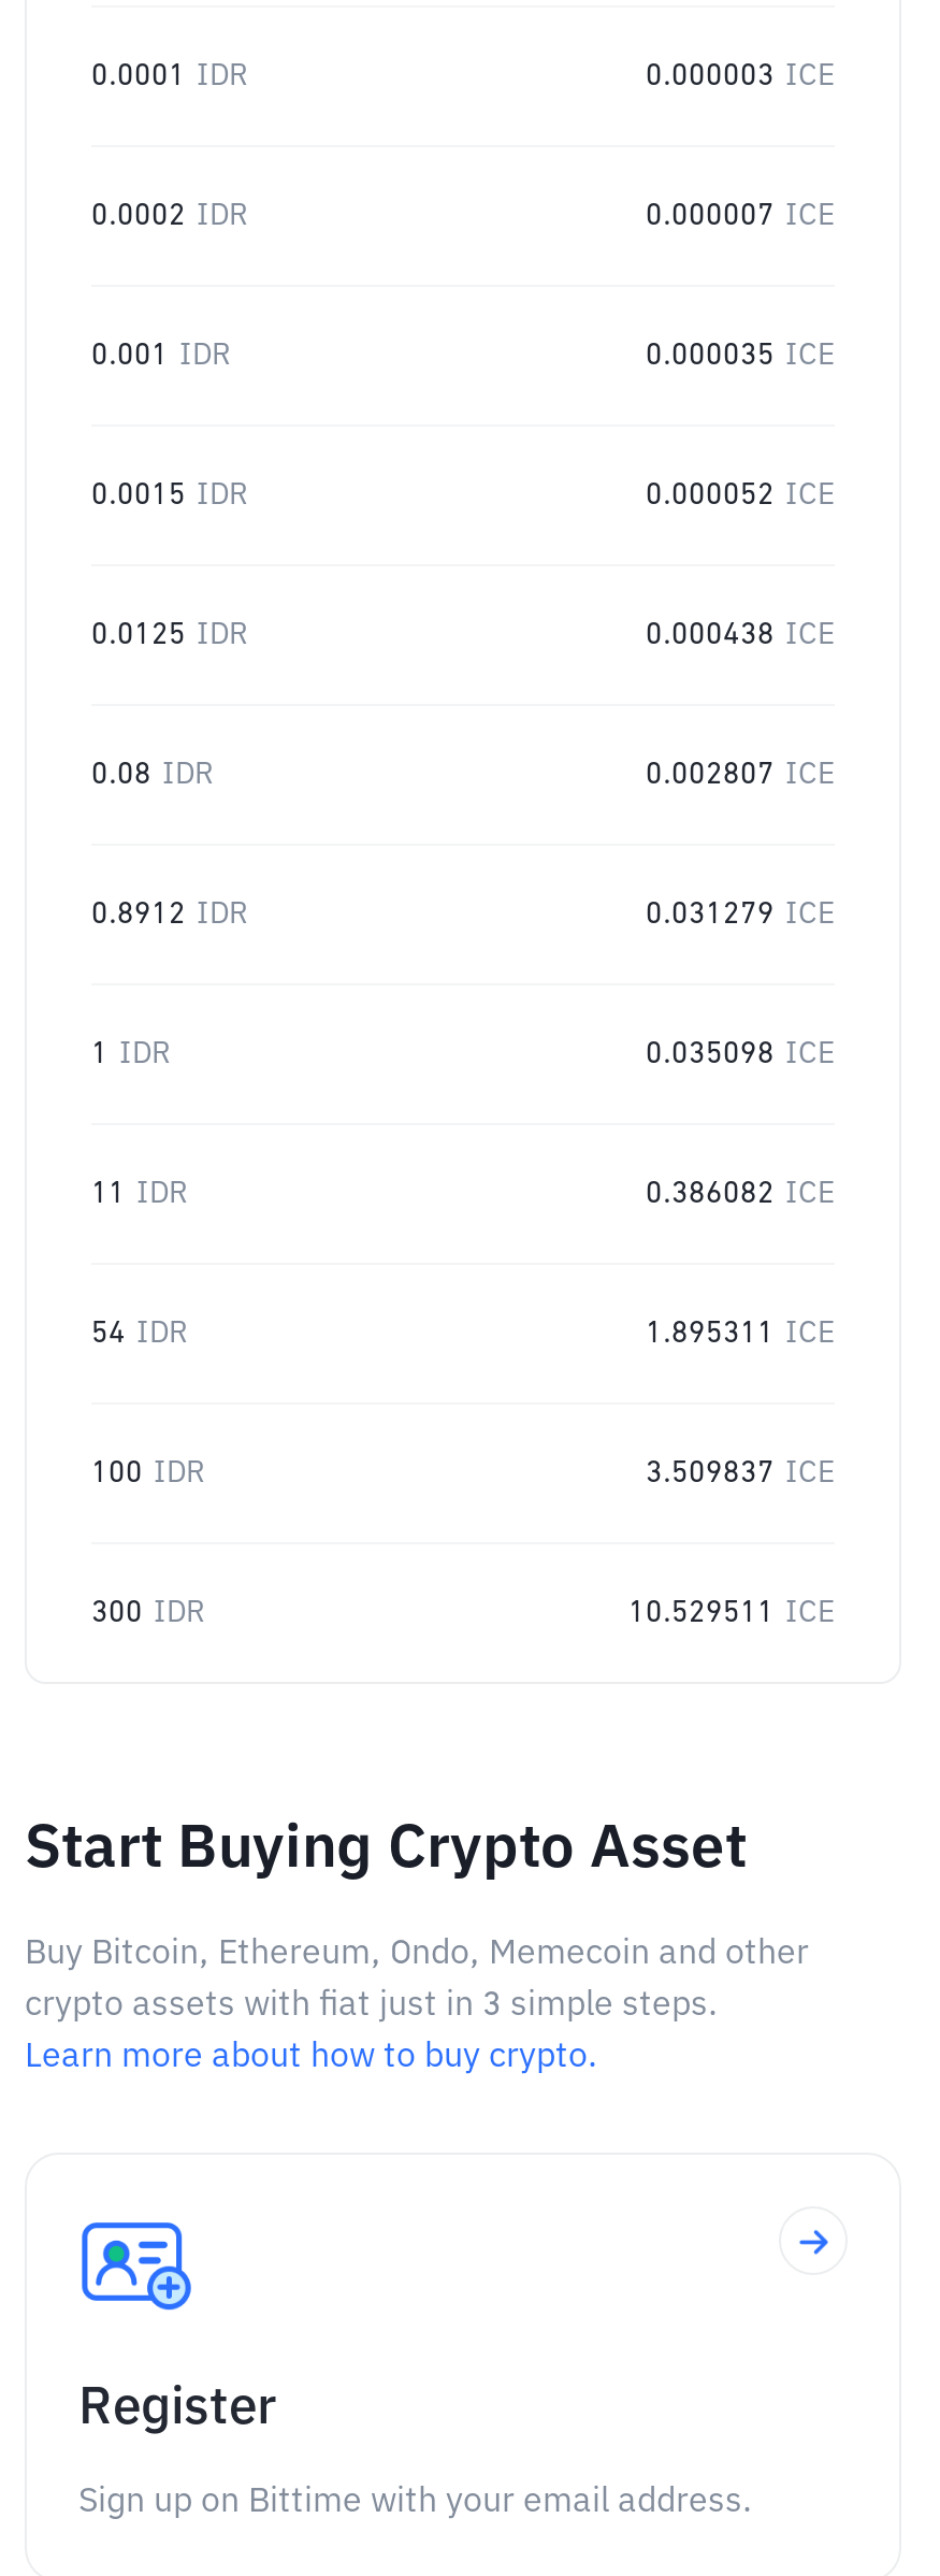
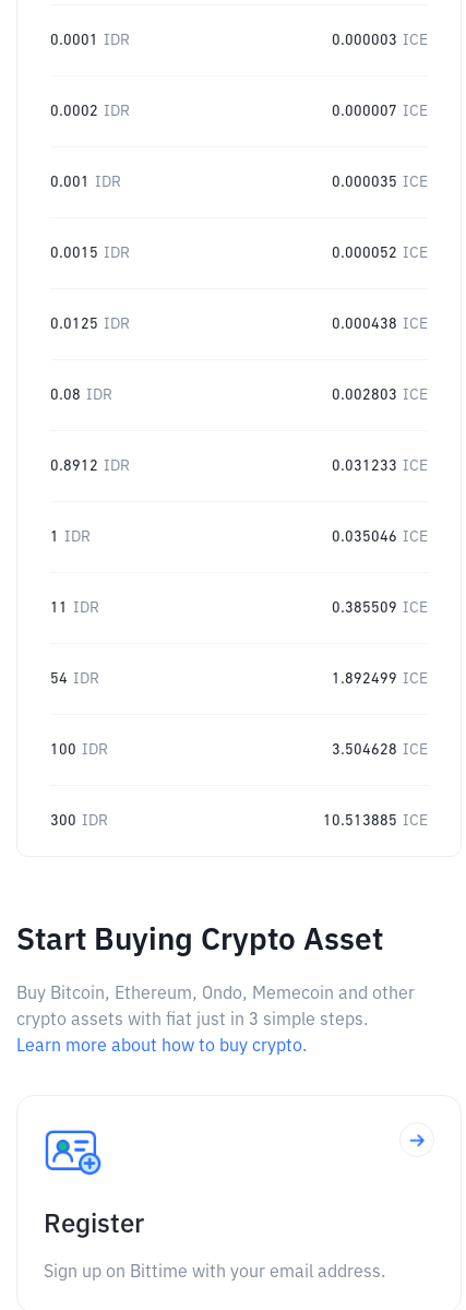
- 0.002807 ICE
+ 0.002803 ICE

- 0.031279 ICE
+ 0.031233 ICE

- 0.035098 ICE
+ 0.035046 ICE

- 0.386082 ICE
+ 0.385509 ICE

- 1.895311 ICE
+ 1.892499 ICE

- 3.509837 ICE
+ 3.504628 ICE

- 10.529511 ICE
+ 10.513885 ICE
